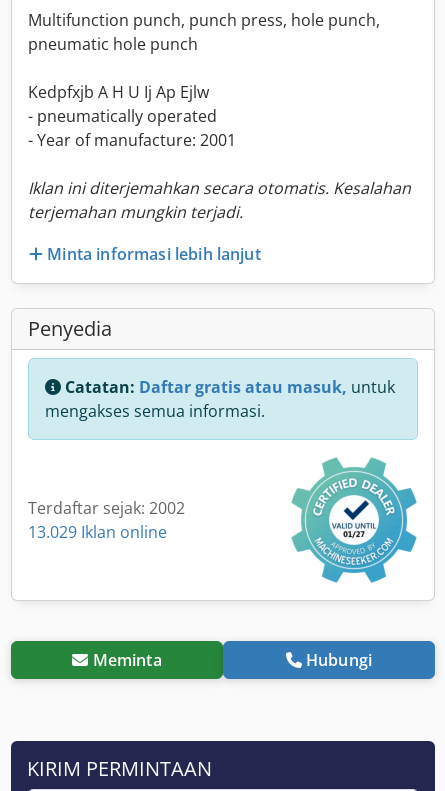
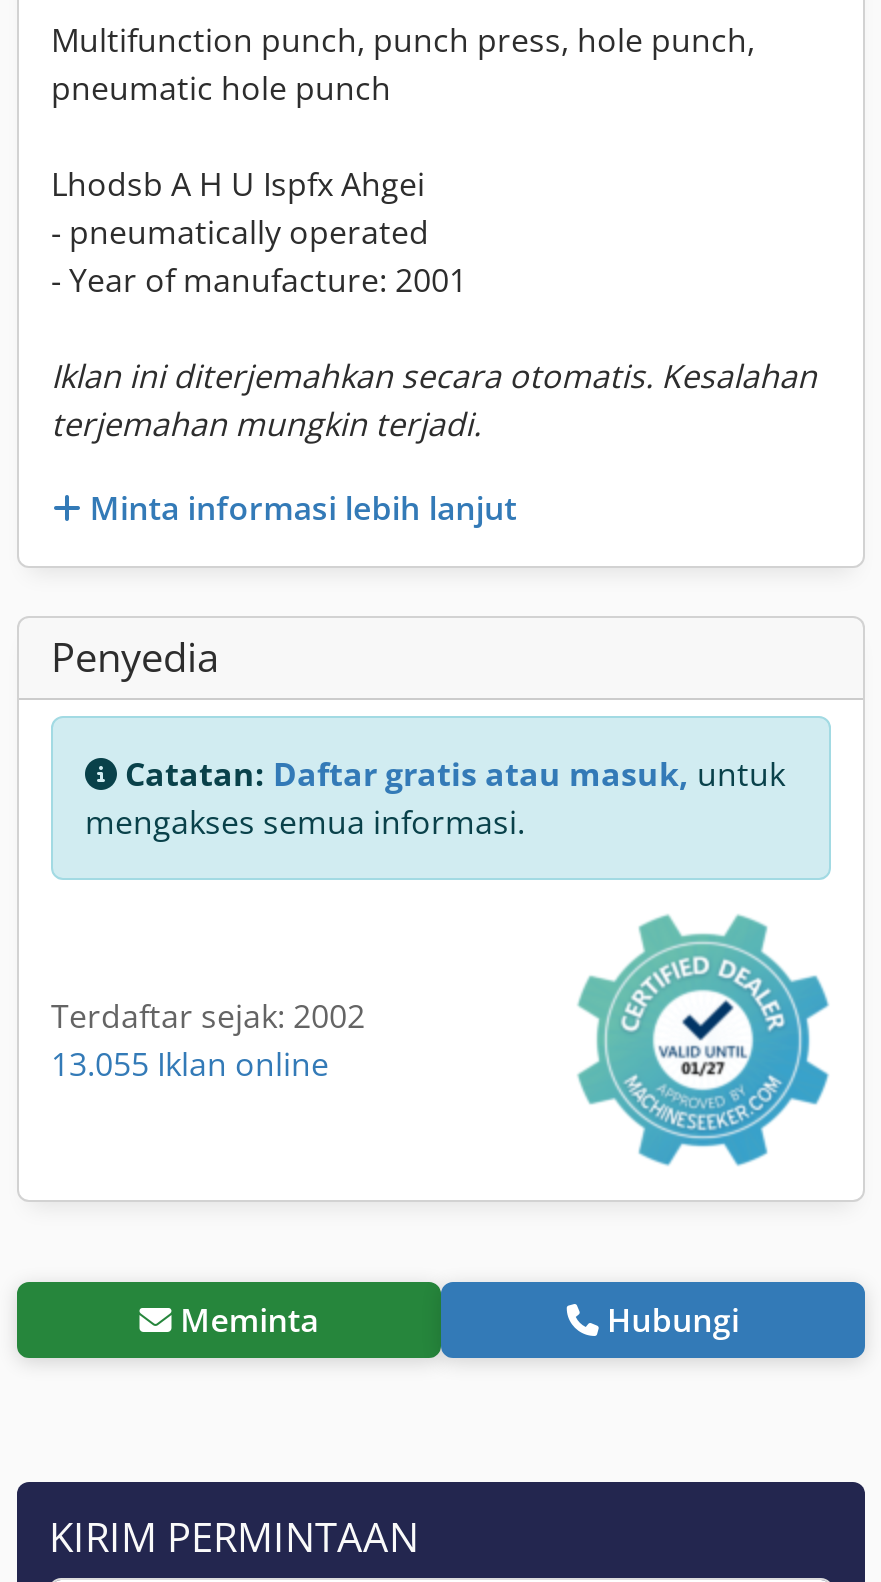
- Kedpfxjb A H U Ij Ap Ejlw
+ Lhodsb A H U Ispfx Ahgei

- 13.029 Iklan online
+ 13.055 Iklan online
